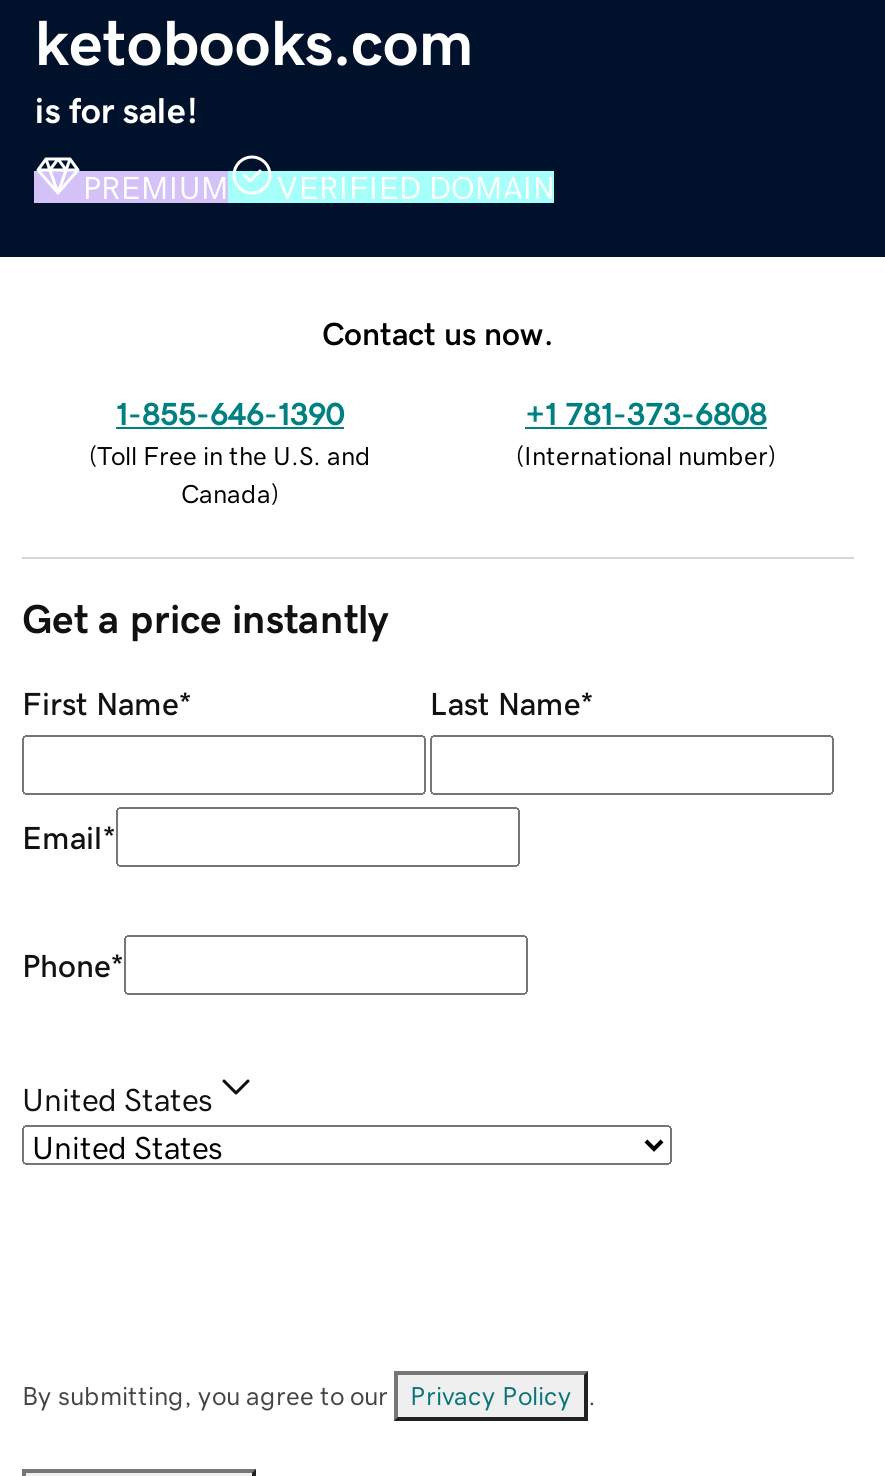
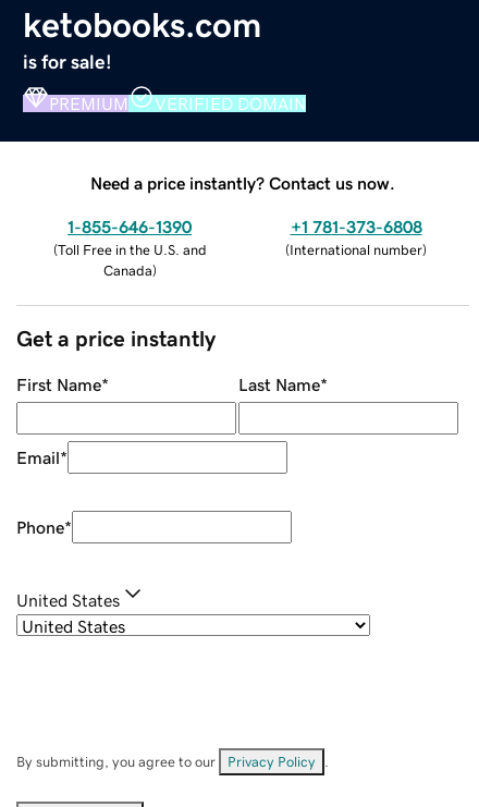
- Contact us now.
+ Need a price instantly? Contact us now.
